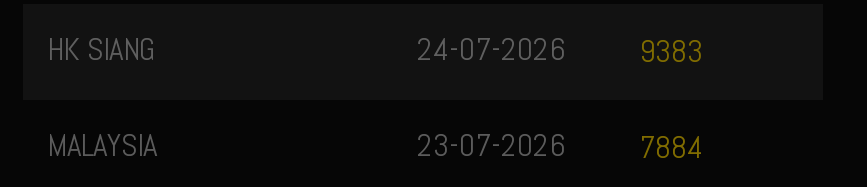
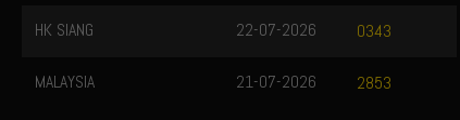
- 24-07-2026
+ 22-07-2026

- 9383
+ 0343

- 23-07-2026
+ 21-07-2026

- 7884
+ 2853
